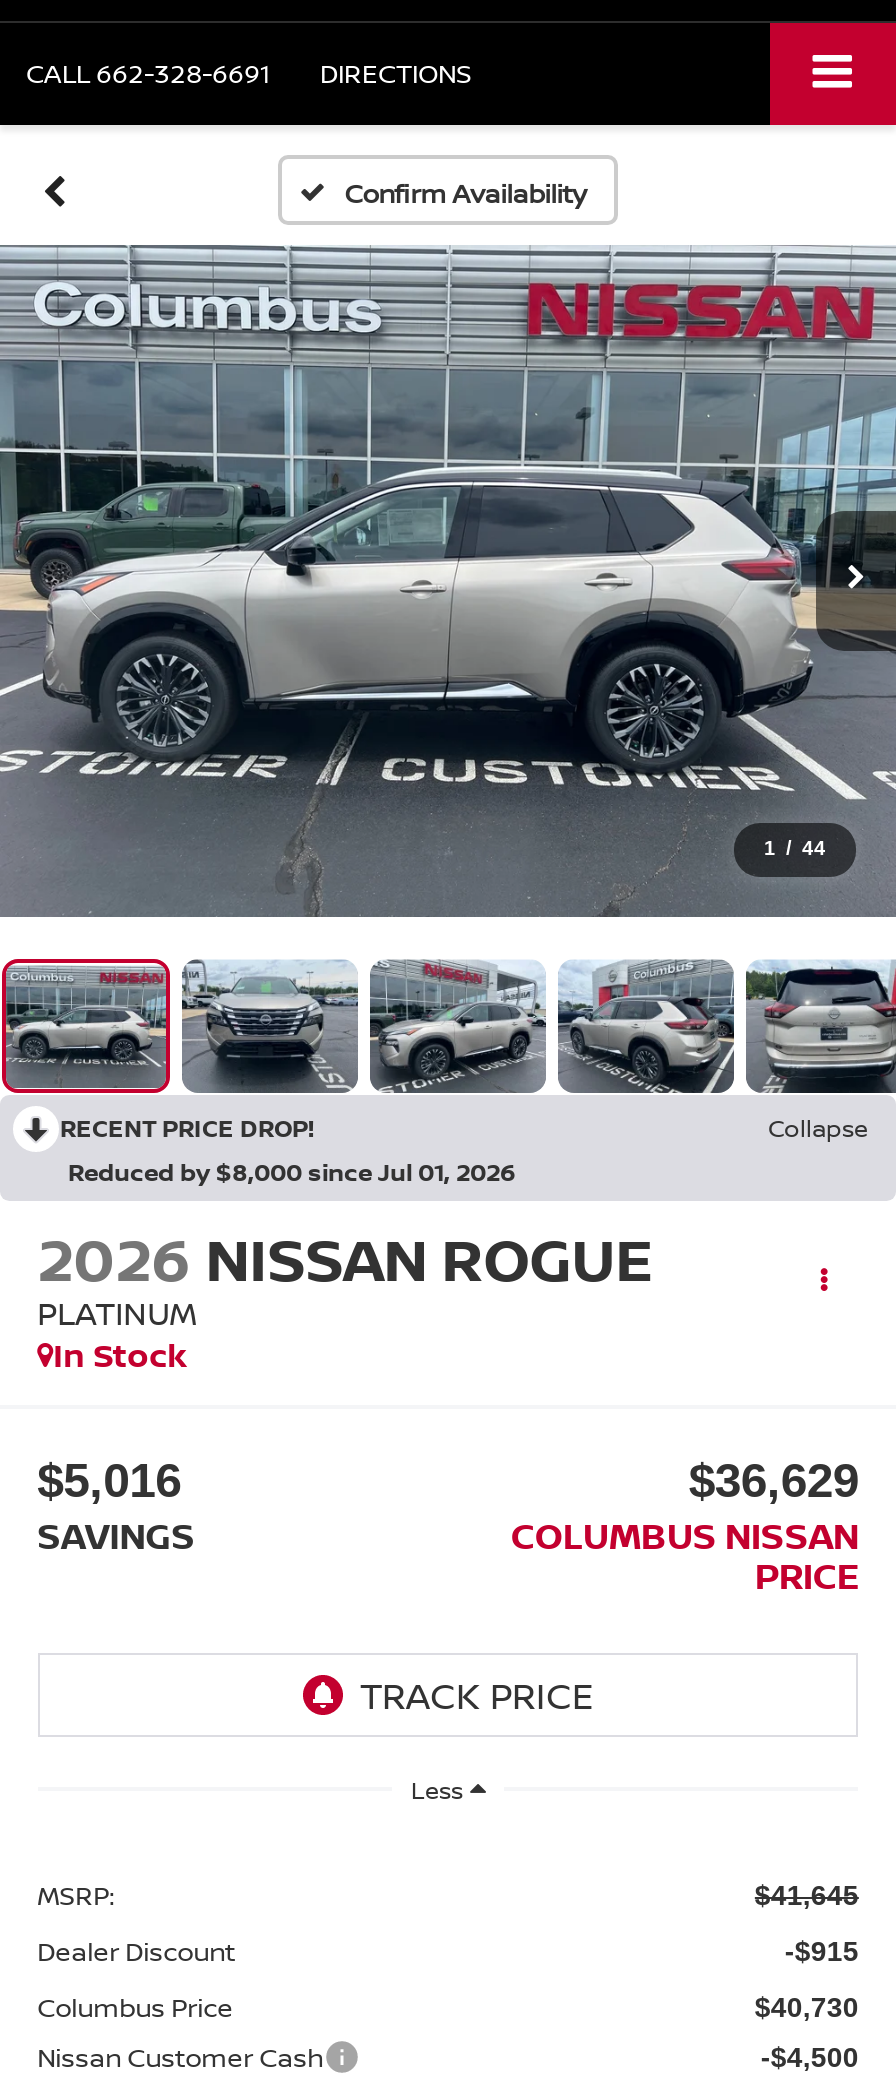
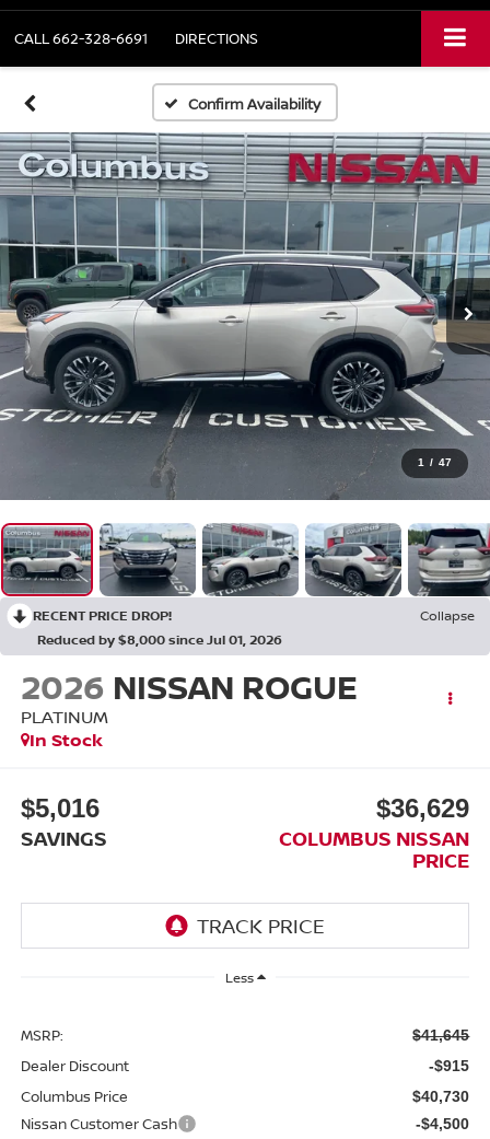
- 1 / 44
+ 1 / 47
